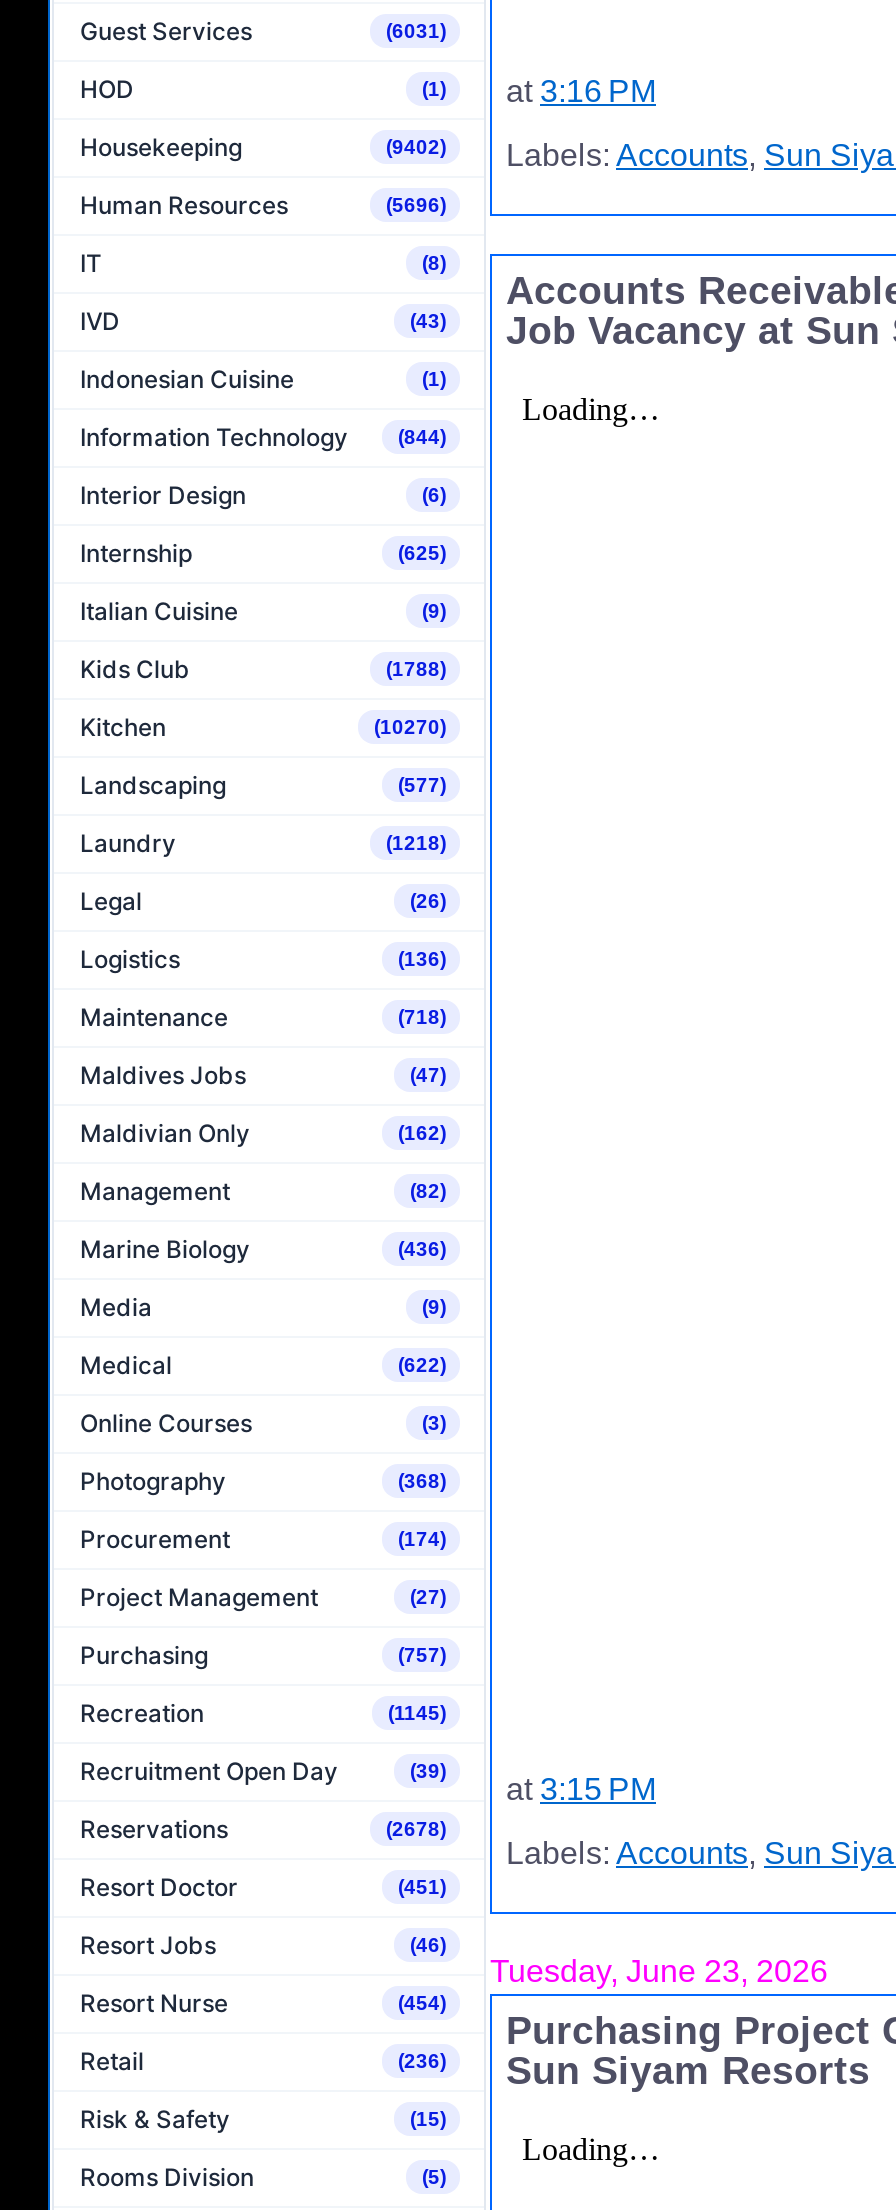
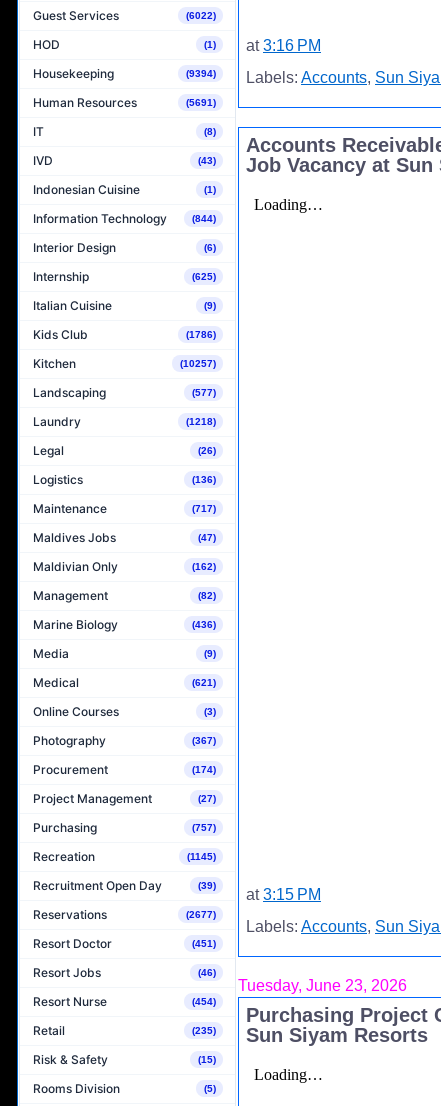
- (6031)
+ (6022)

- (9402)
+ (9394)

- (5696)
+ (5691)

- (1788)
+ (1786)

- (10270)
+ (10257)

- (718)
+ (717)

- (622)
+ (621)

- (368)
+ (367)

- (2678)
+ (2677)

- (236)
+ (235)
